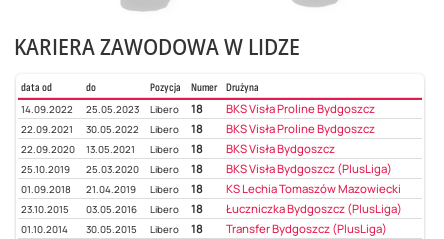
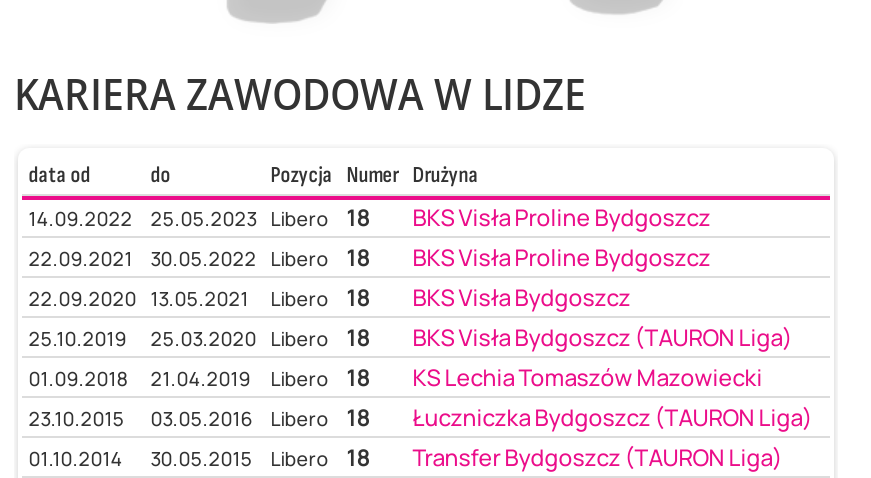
- BKS Visła Bydgoszcz (PlusLiga)
+ BKS Visła Bydgoszcz (TAURON Liga)

- Łuczniczka Bydgoszcz (PlusLiga)
+ Łuczniczka Bydgoszcz (TAURON Liga)

- Transfer Bydgoszcz (PlusLiga)
+ Transfer Bydgoszcz (TAURON Liga)
